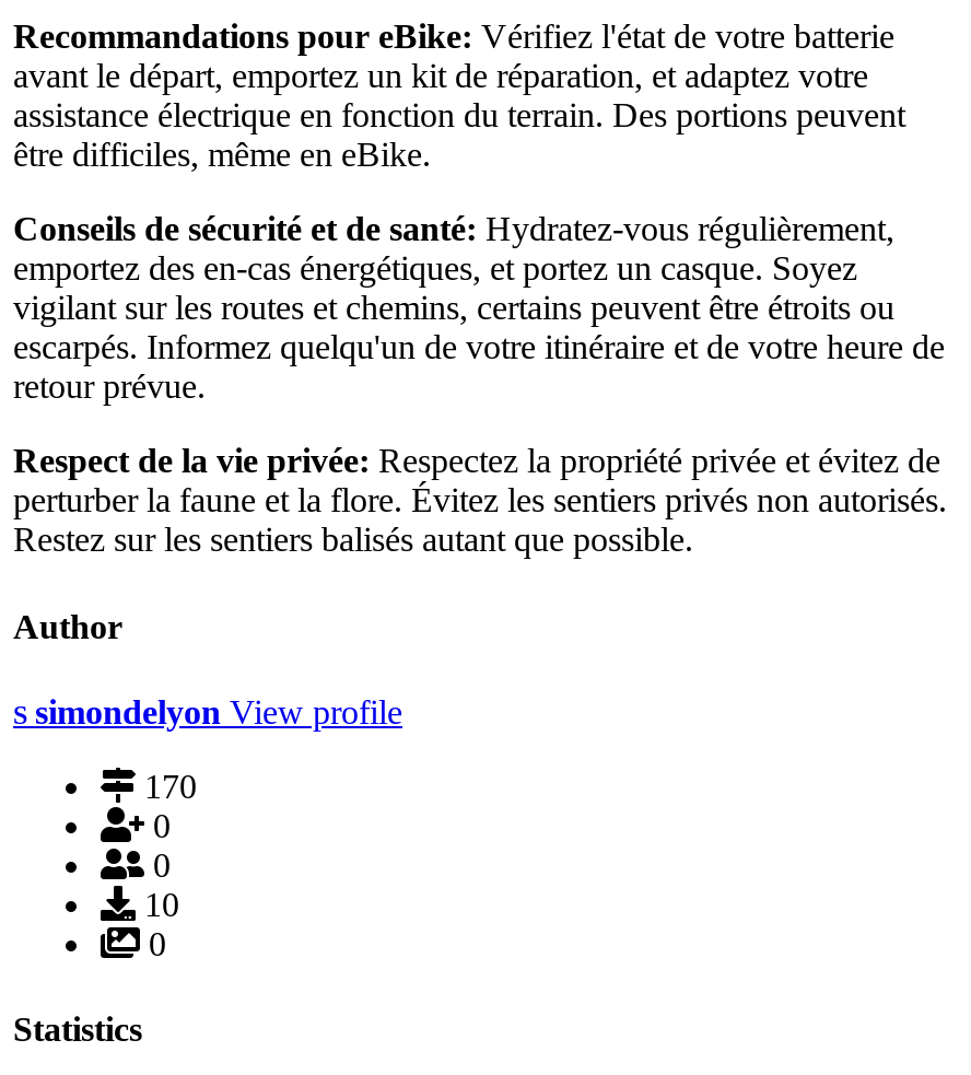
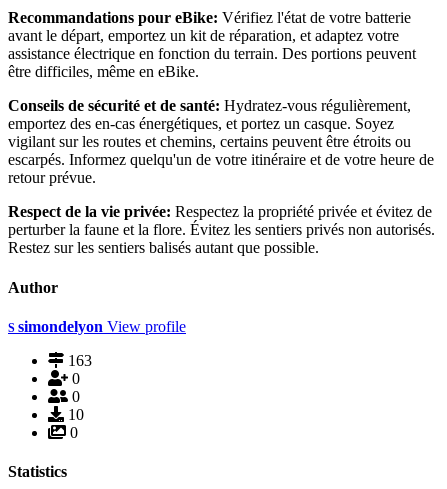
- 170
+ 163
